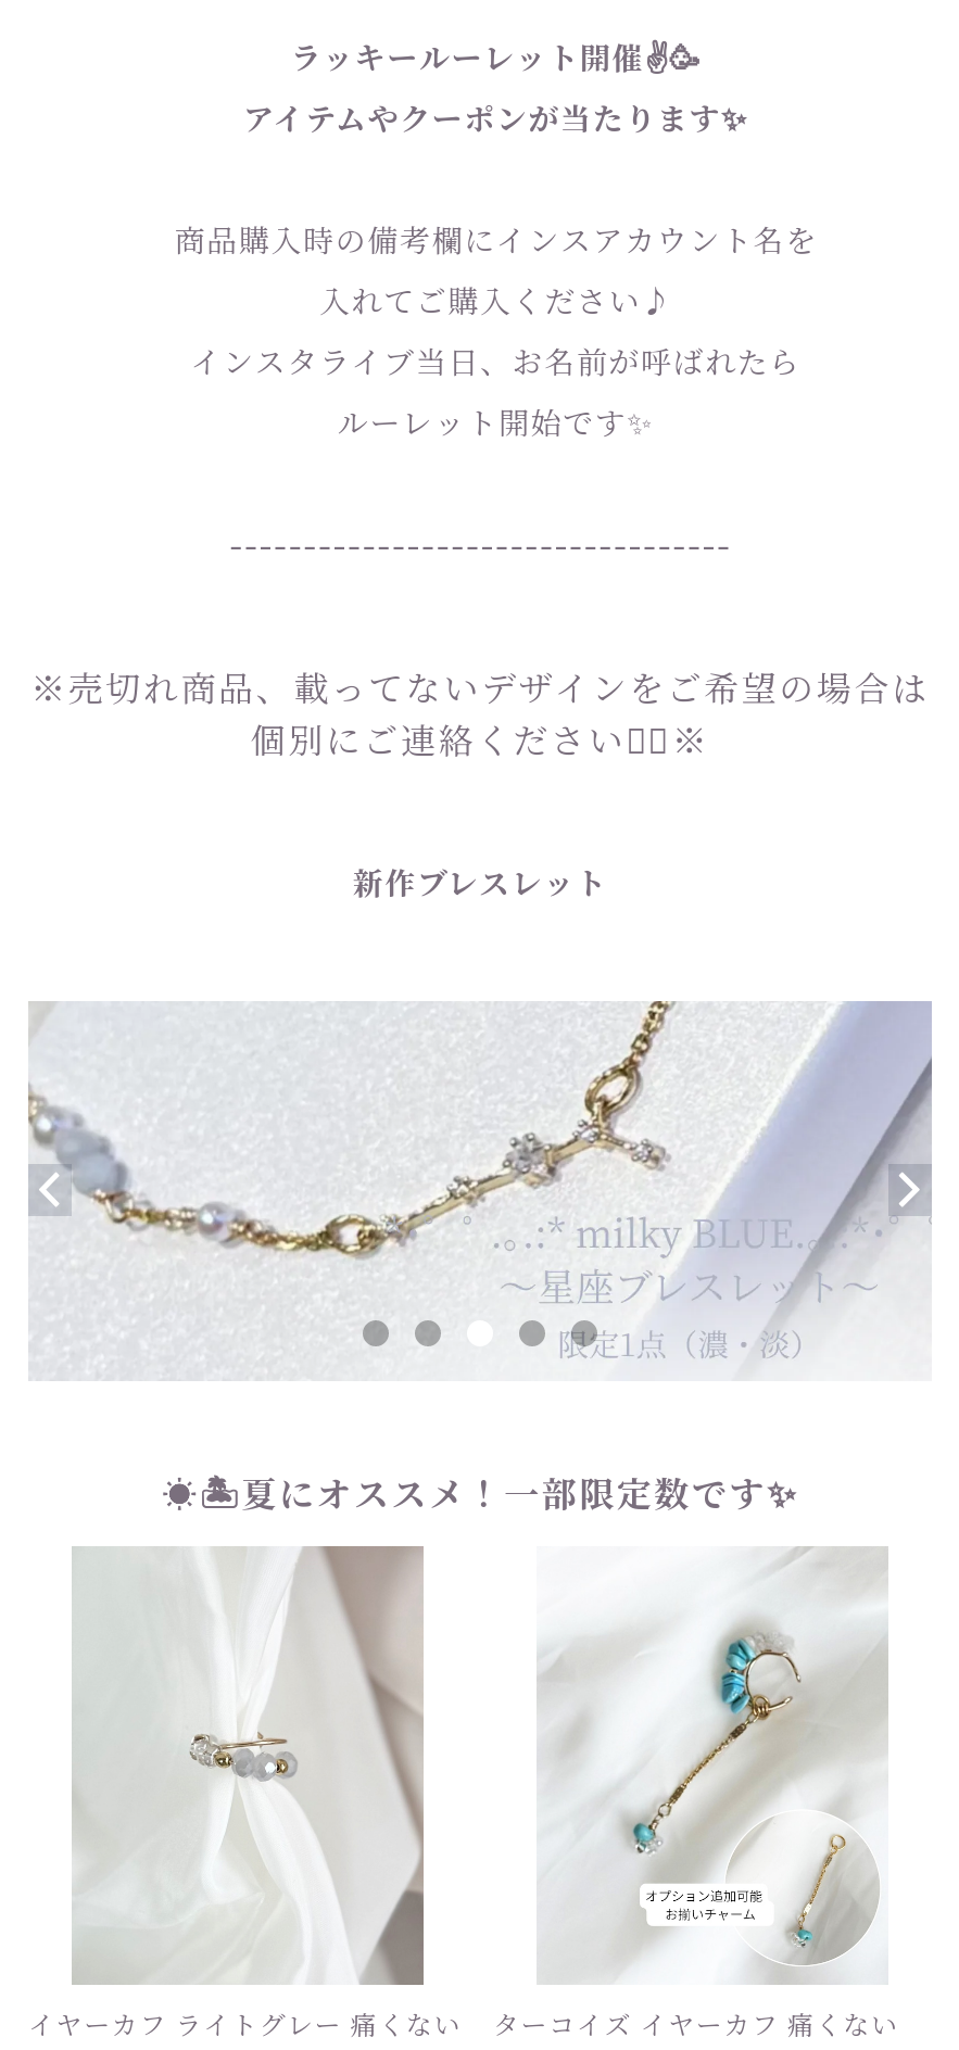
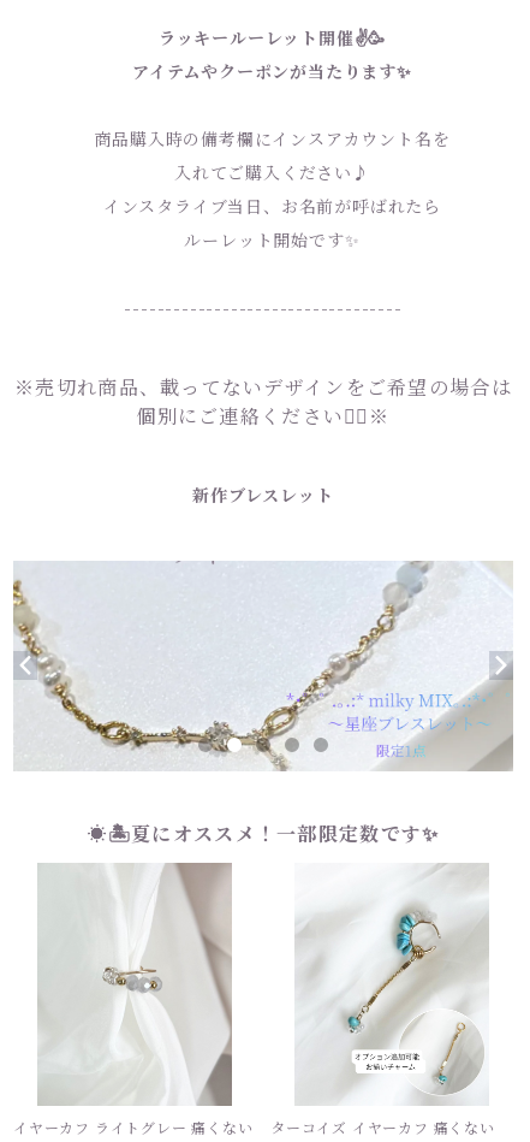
- [image]
+ [image]
